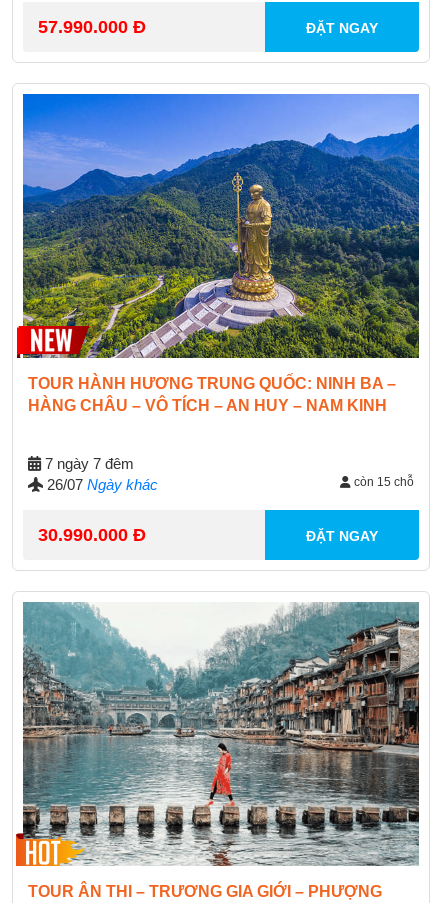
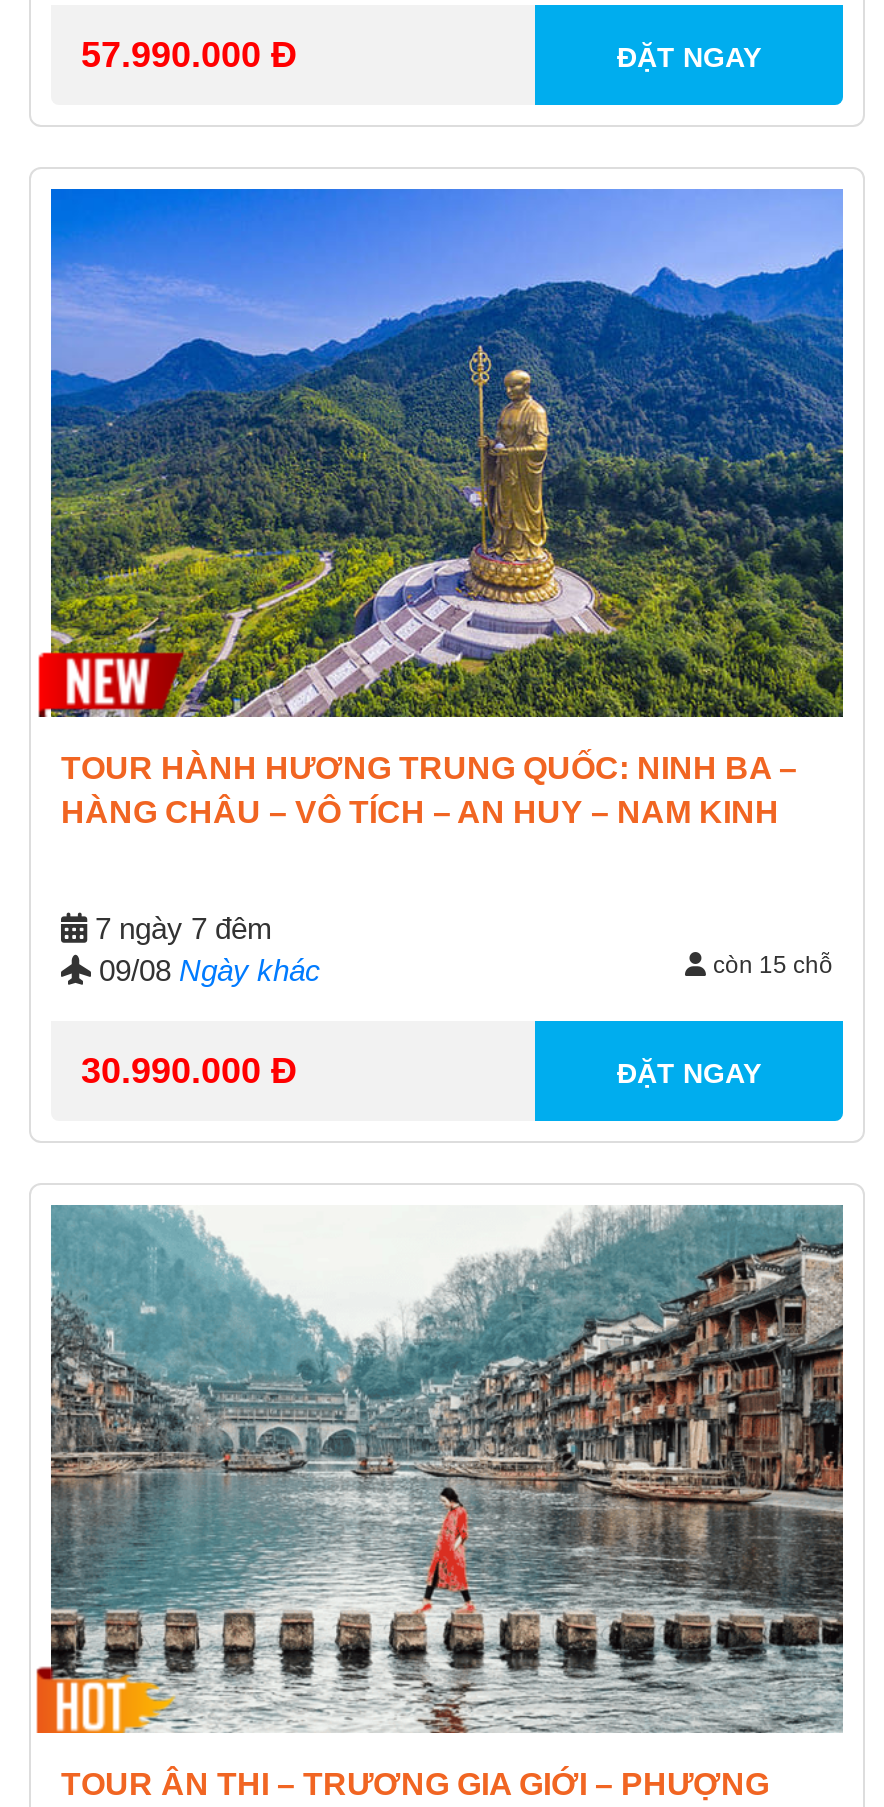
- 26/07 Ngày khác
+ 09/08 Ngày khác
